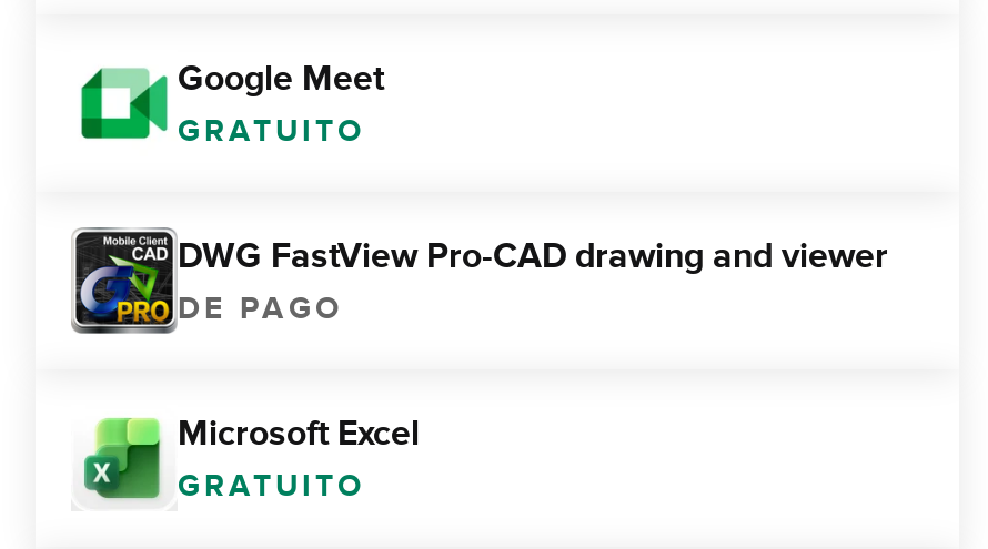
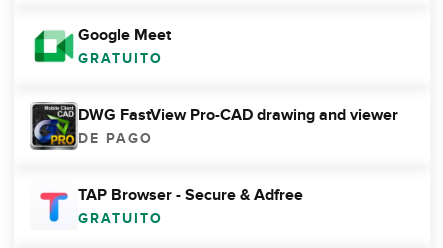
- [image]
- Microsoft Excel
+ [image]
+ TAP Browser - Secure & Adfree
